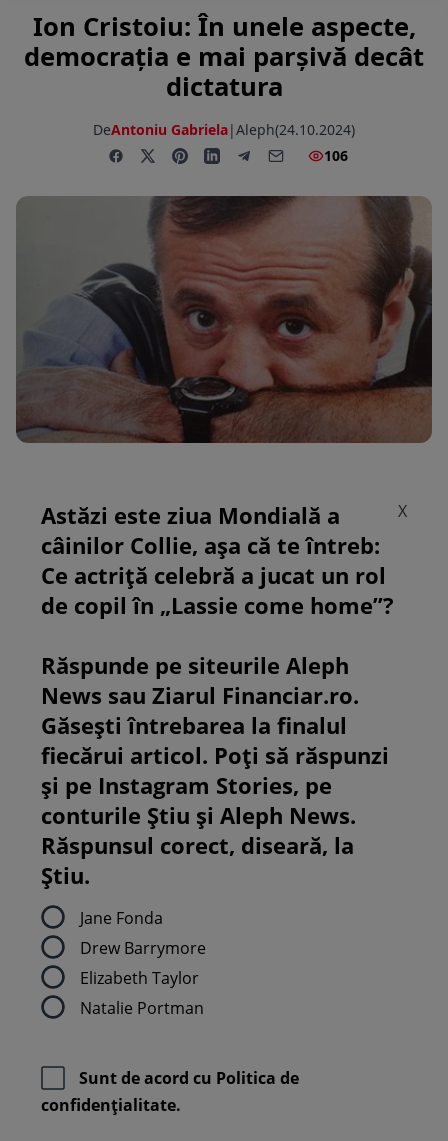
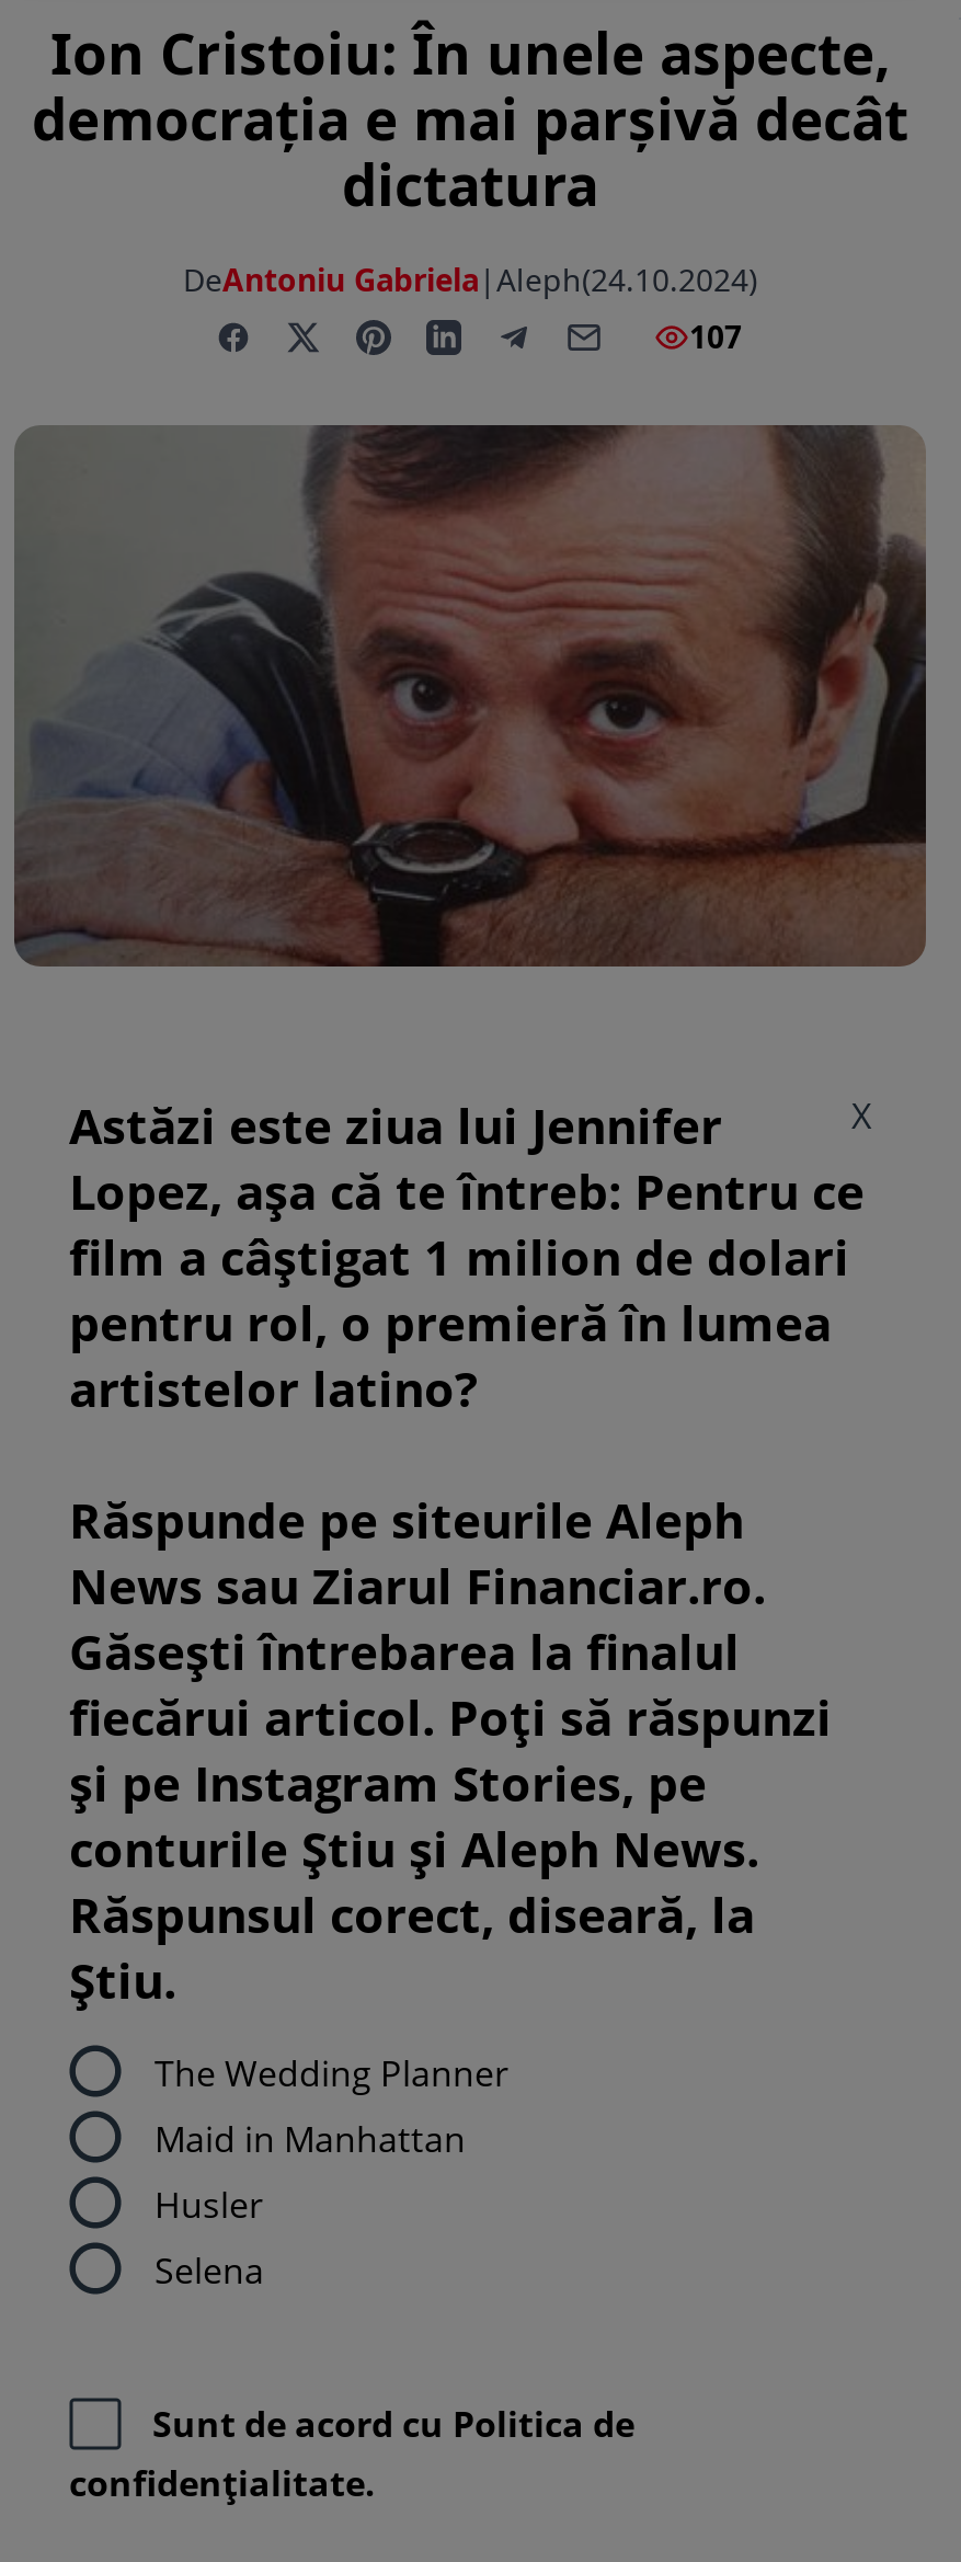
- 106
+ 107

- Astăzi este ziua Mondială a
- câinilor Collie, așa că te întreb:
- Ce actriță celebră a jucat un rol
- de copil în „Lassie come home”?
+ Astăzi este ziua lui Jennifer
+ Lopez, așa că te întreb: Pentru ce
+ film a câștigat 1 milion de dolari
+ pentru rol, o premieră în lumea
+ artistelor latino?

- Jane Fonda
- Drew Barrymore
- Elizabeth Taylor
- Natalie Portman
+ The Wedding Planner
+ Maid in Manhattan
+ Husler
+ Selena
